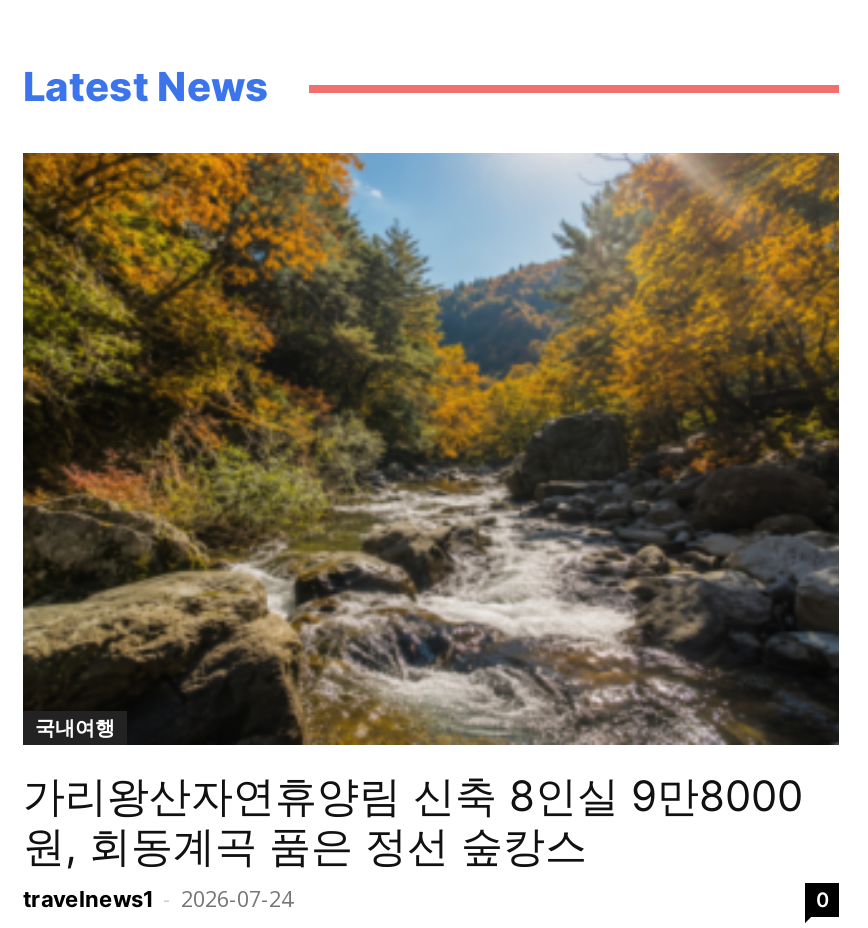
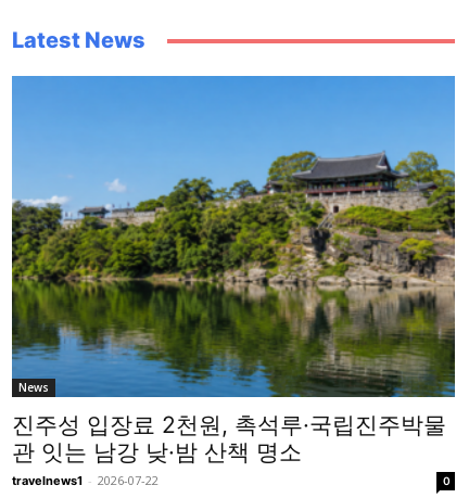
- [image]
- 국내여행
+ [image]
+ News

- 가리왕산자연휴양림 신축 8인실 9만8000
- 원, 회동계곡 품은 정선 숲캉스
- travelnews1 - 2026-07-24
+ 진주성 입장료 2천원, 촉석루·국립진주박물
+ 관 잇는 남강 낮·밤 산책 명소
+ travelnews1 - 2026-07-22
